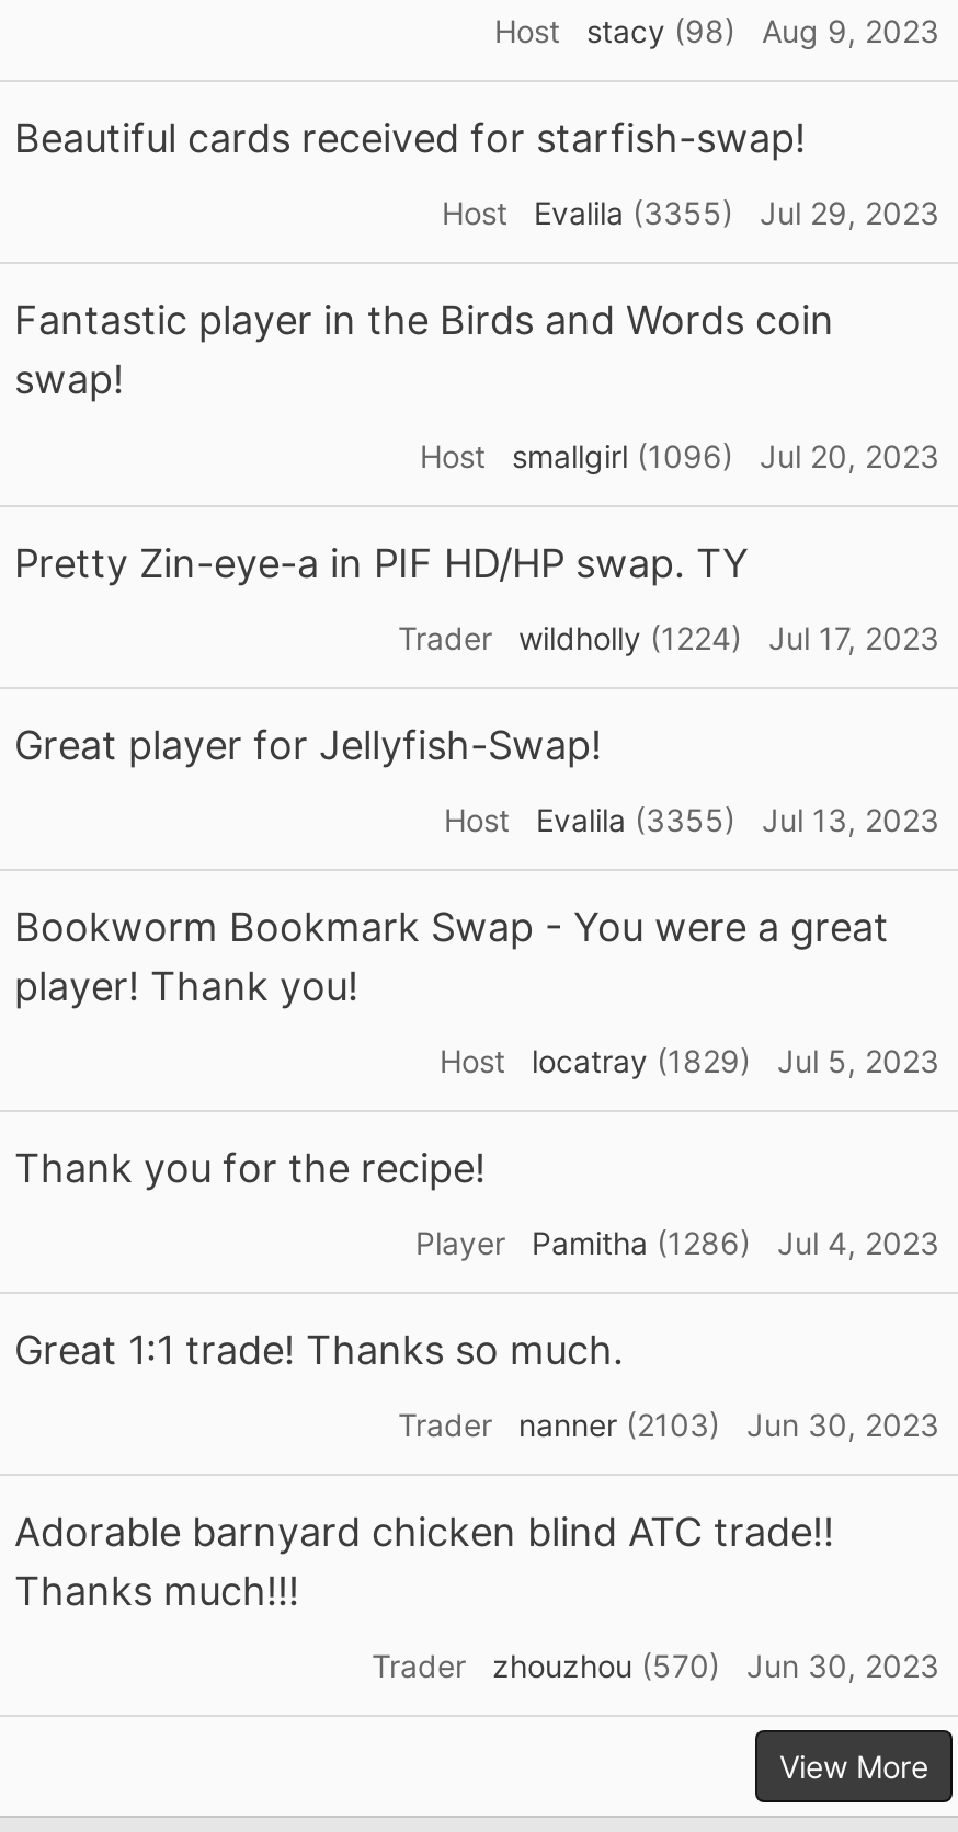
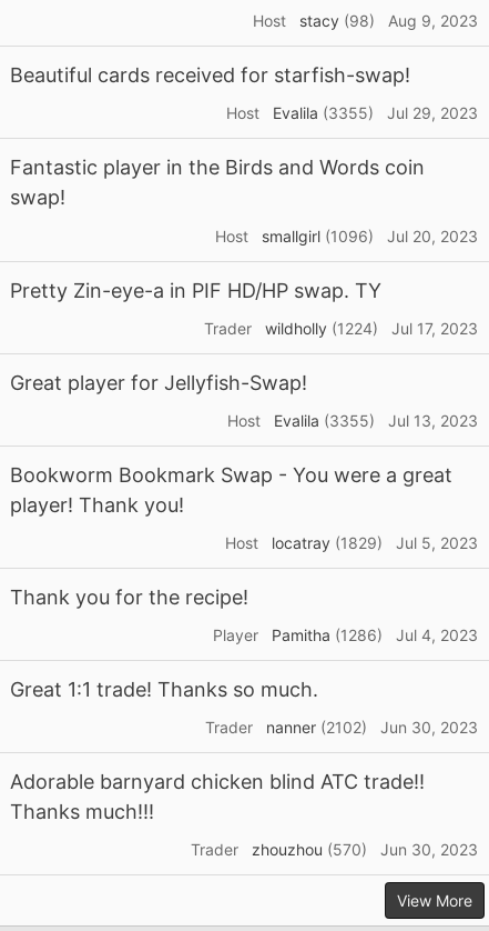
- Trader nanner (2103) Jun 30, 2023
+ Trader nanner (2102) Jun 30, 2023
